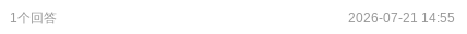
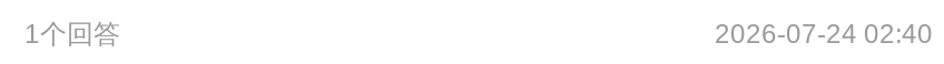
- 2026-07-21 14:55
+ 2026-07-24 02:40
